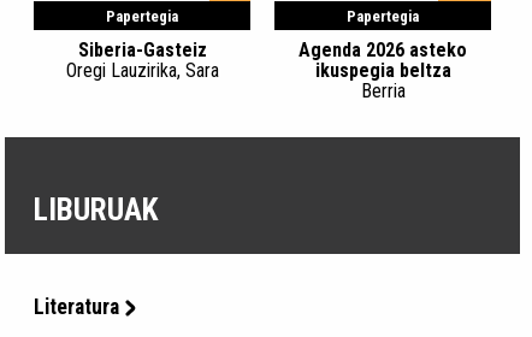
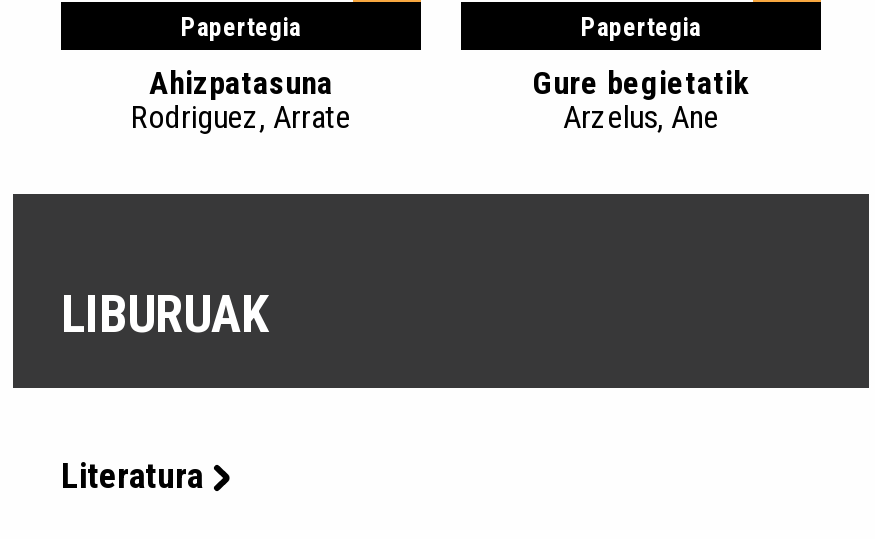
- Siberia-Gasteiz
- Oregi Lauzirika, Sara
+ Ahizpatasuna
+ Rodriguez, Arrate

- Agenda 2026 asteko
- ikuspegia beltza
- Berria
+ Gure begietatik
+ Arzelus, Ane
